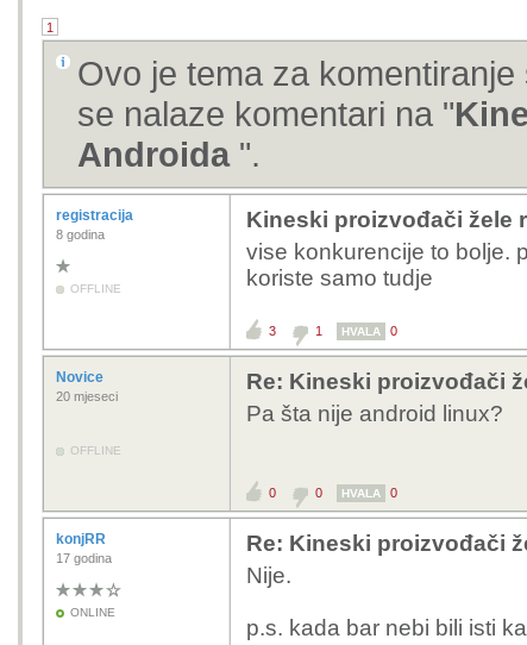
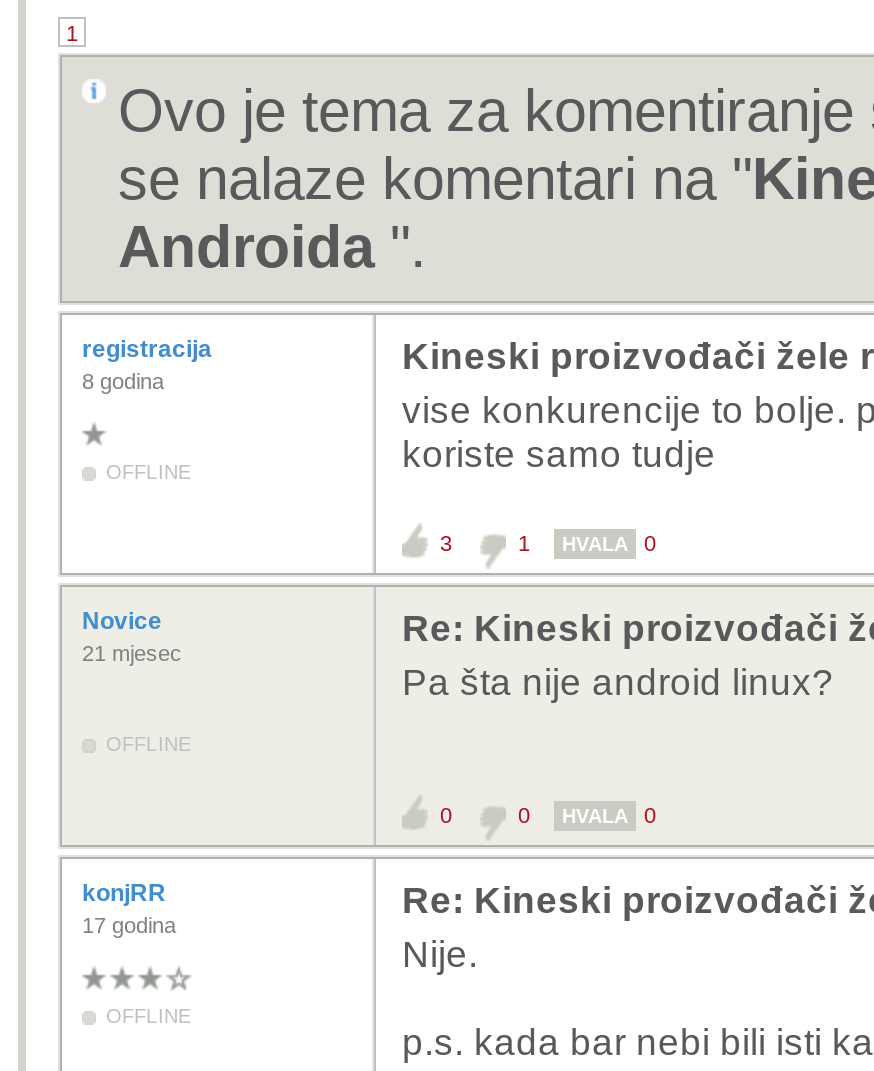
- 20 mjeseci
+ 21 mjesec

- ONLINE
+ OFFLINE
